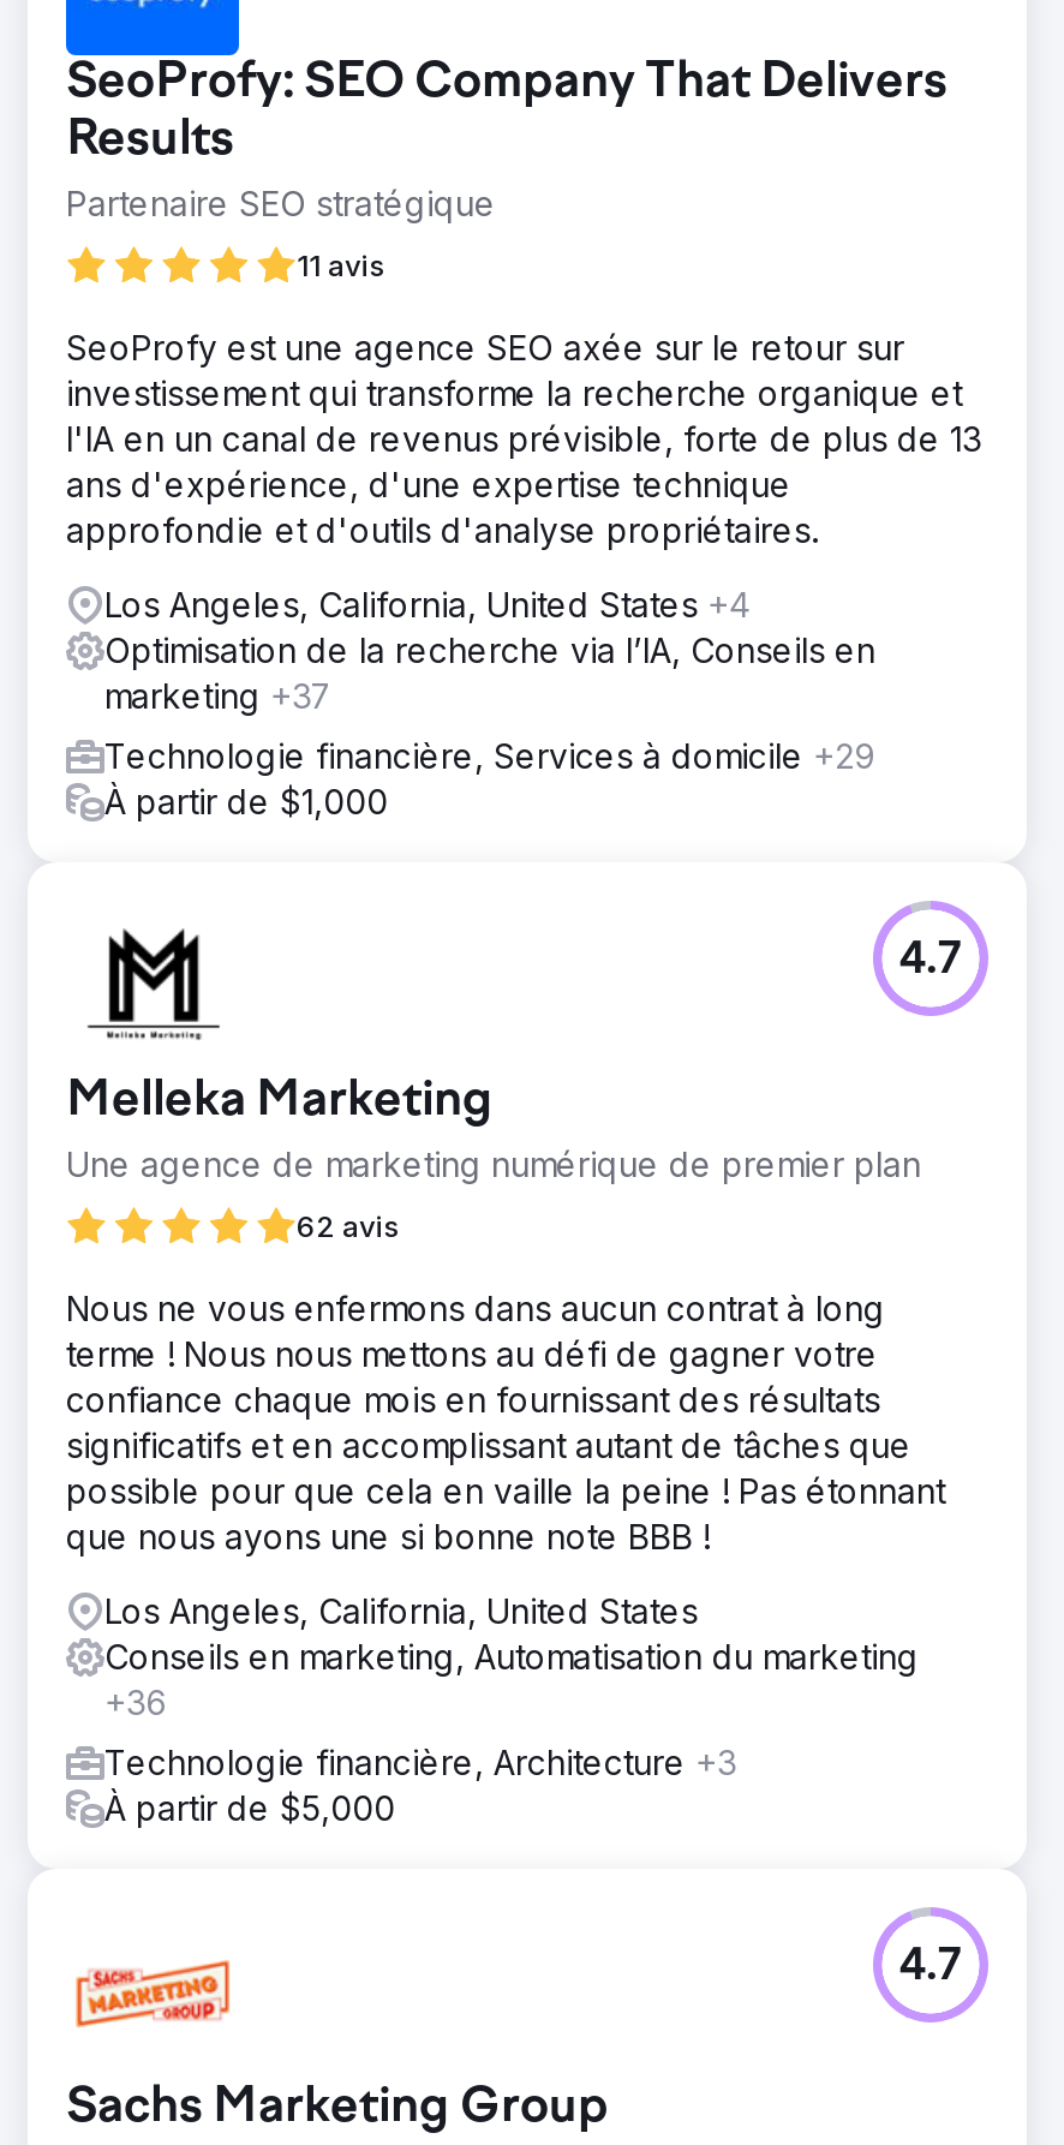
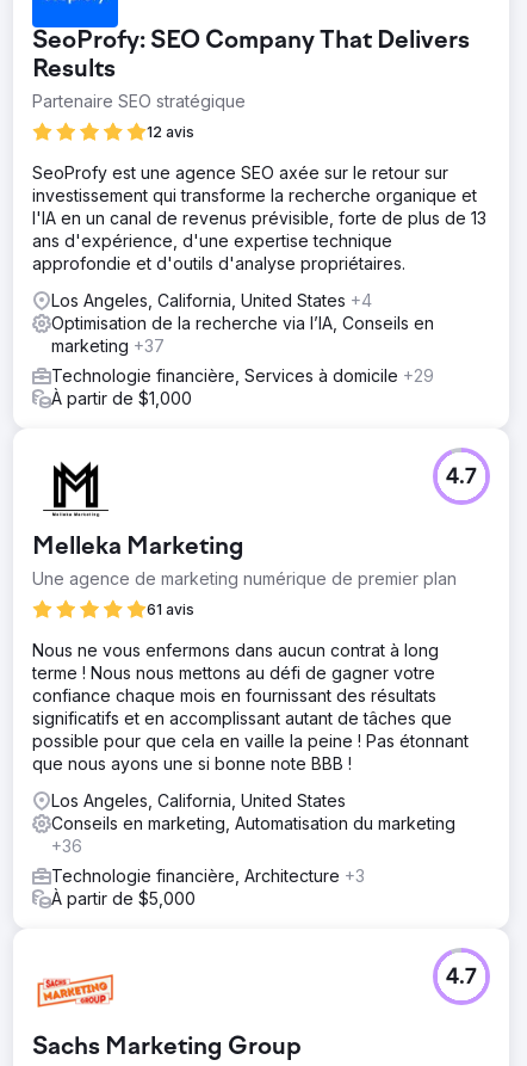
- 11 avis
+ 12 avis

- 62 avis
+ 61 avis
